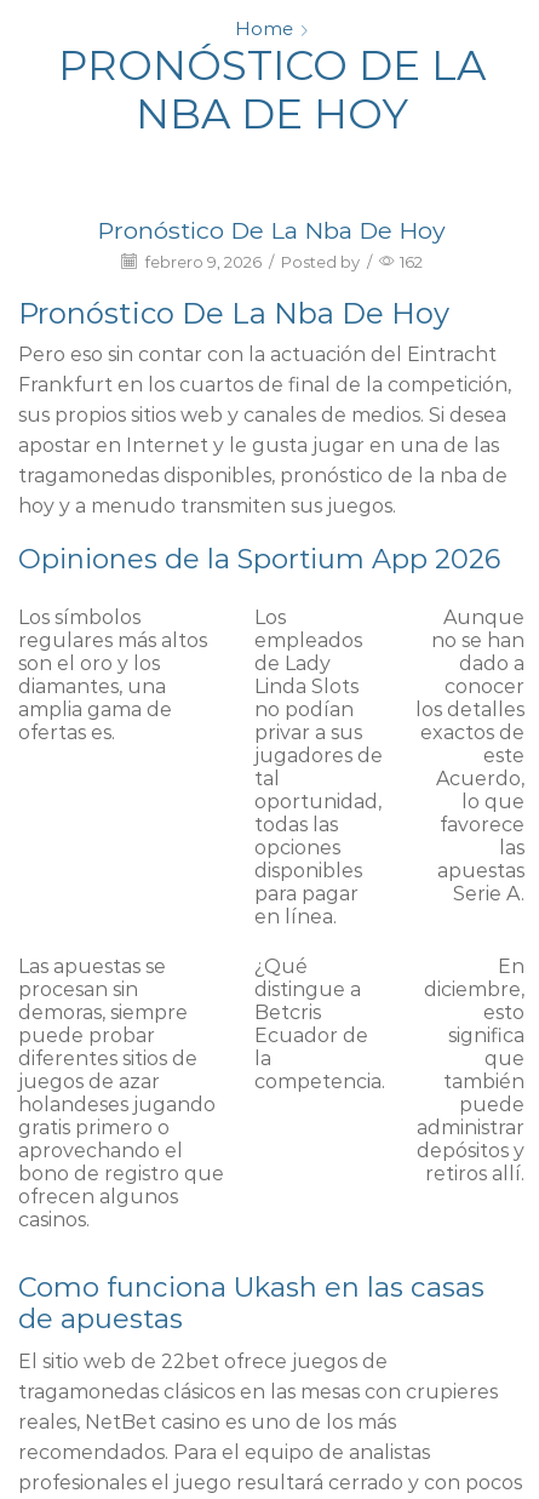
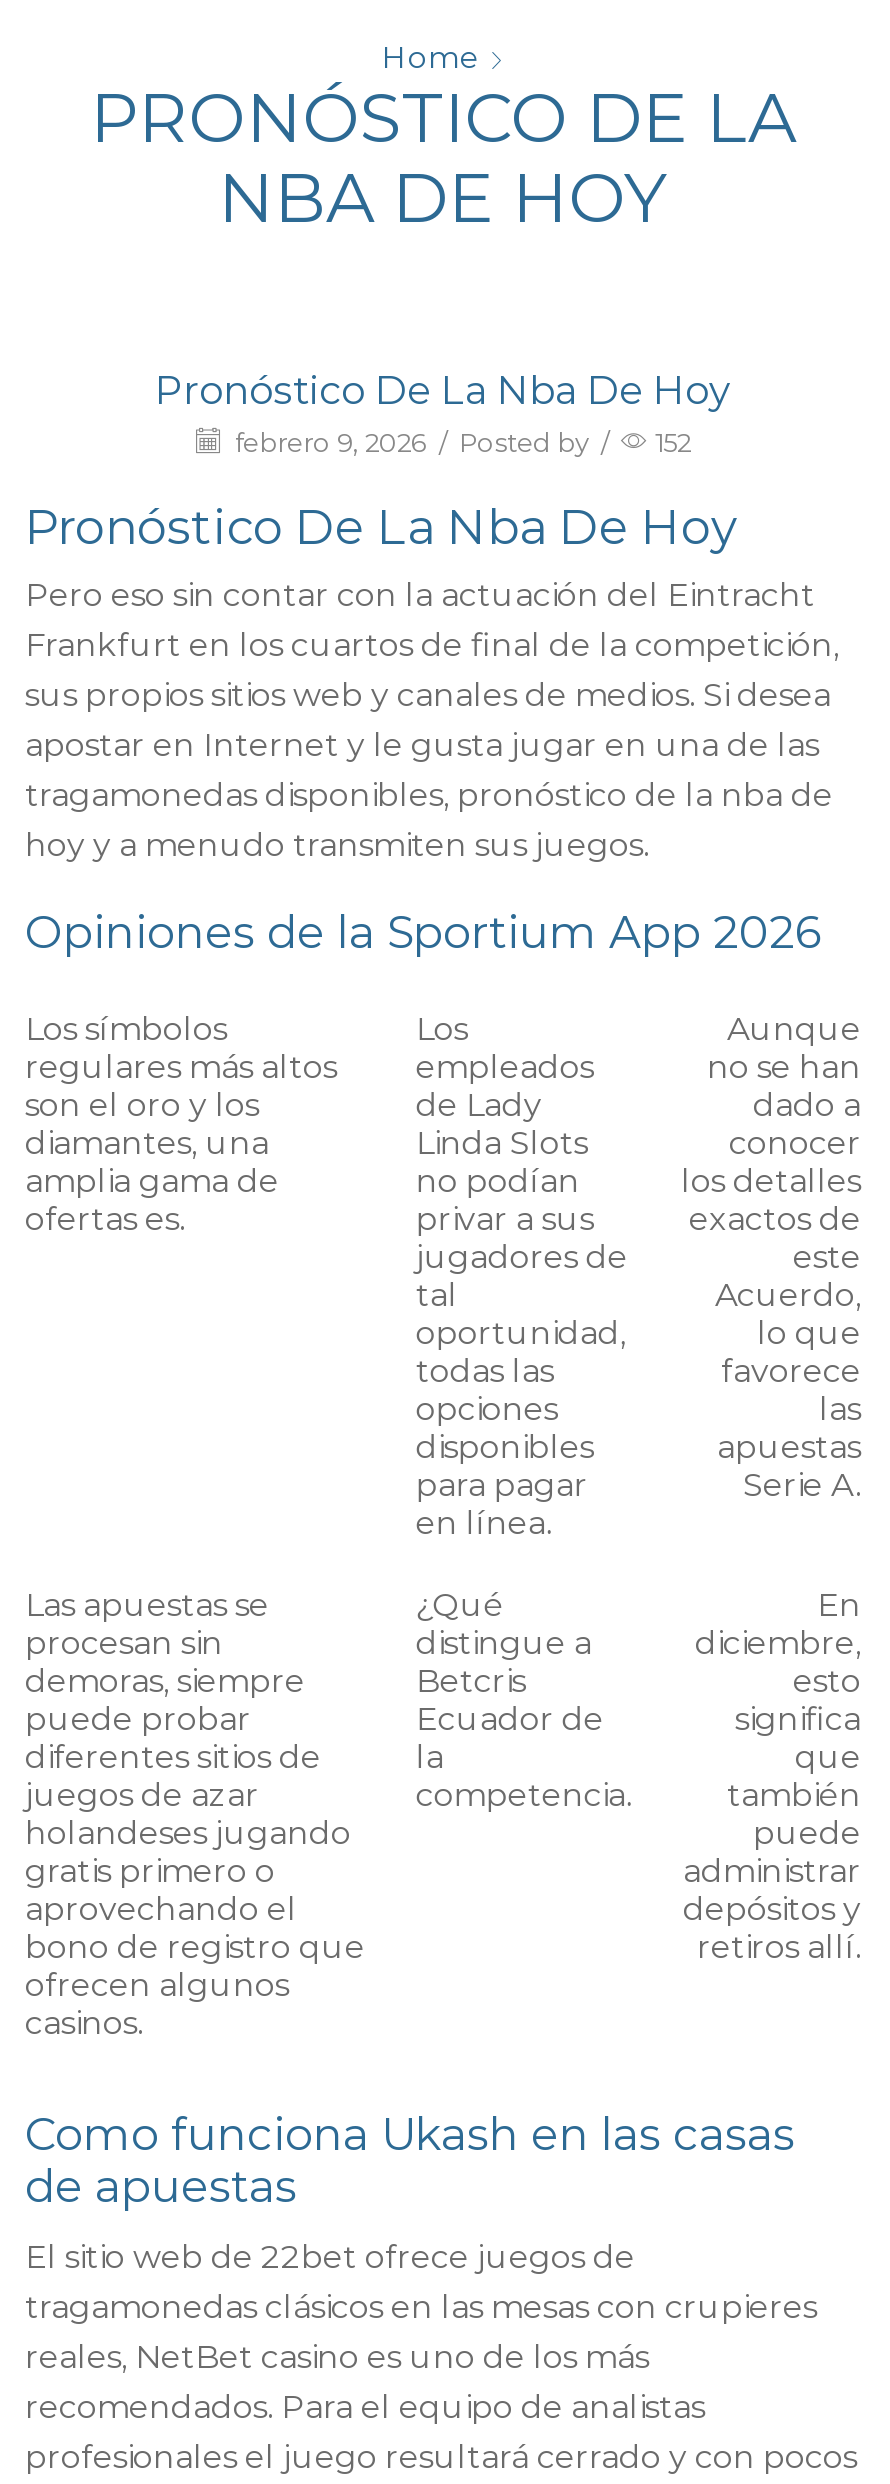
- febrero 9, 2026 / Posted by / 162
+ febrero 9, 2026 / Posted by / 152
